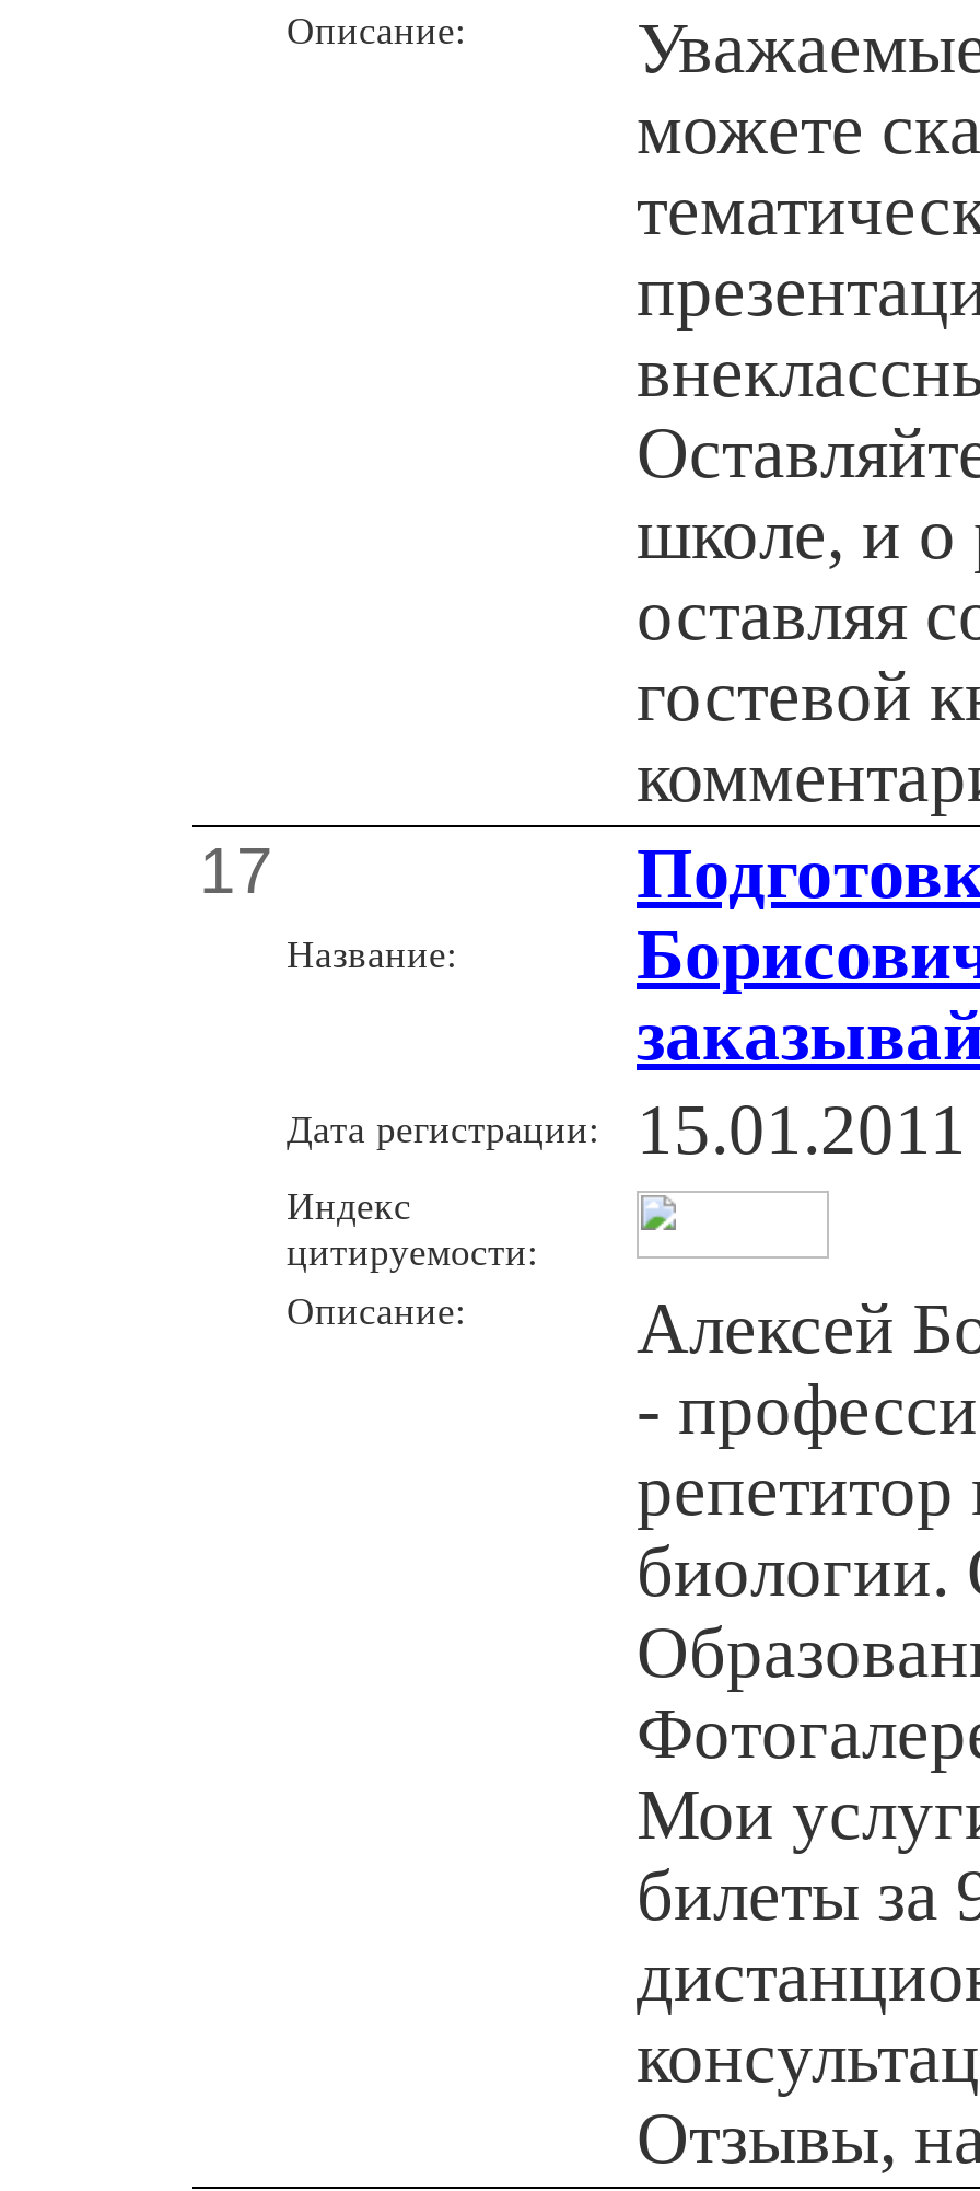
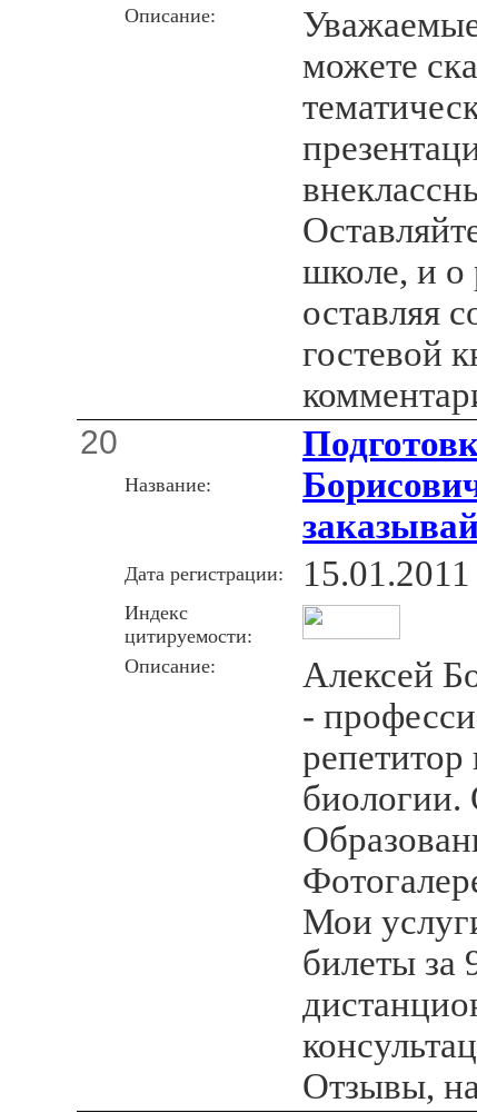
- 17
+ 20
